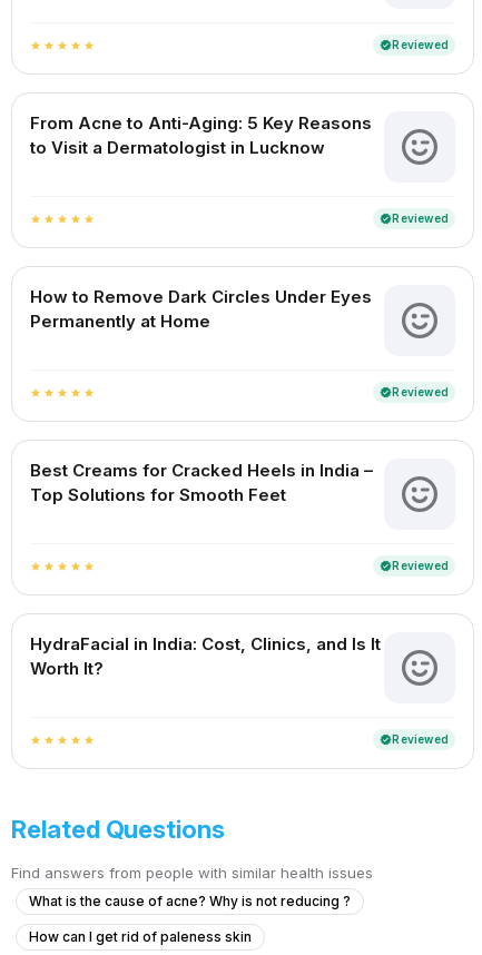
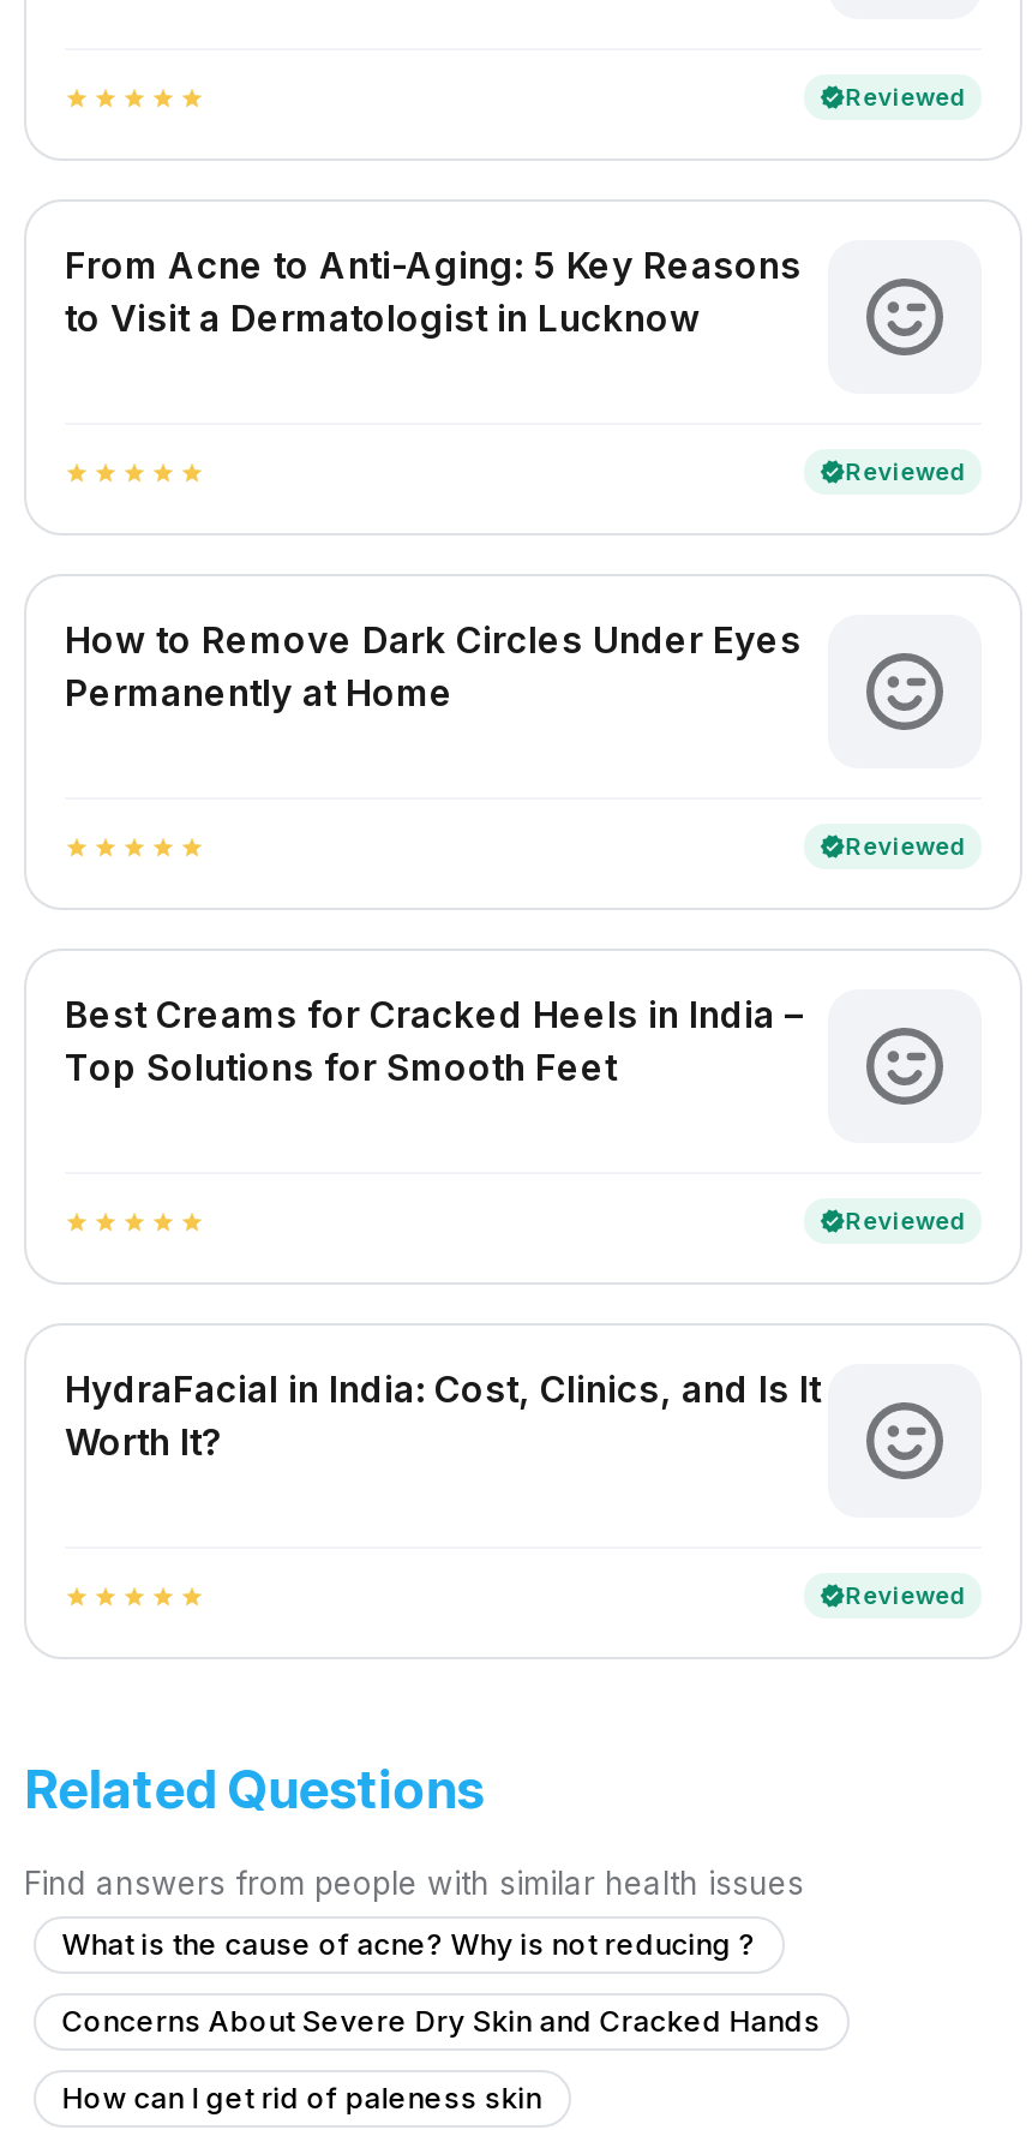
+ Concerns About Severe Dry Skin and Cracked Hands
